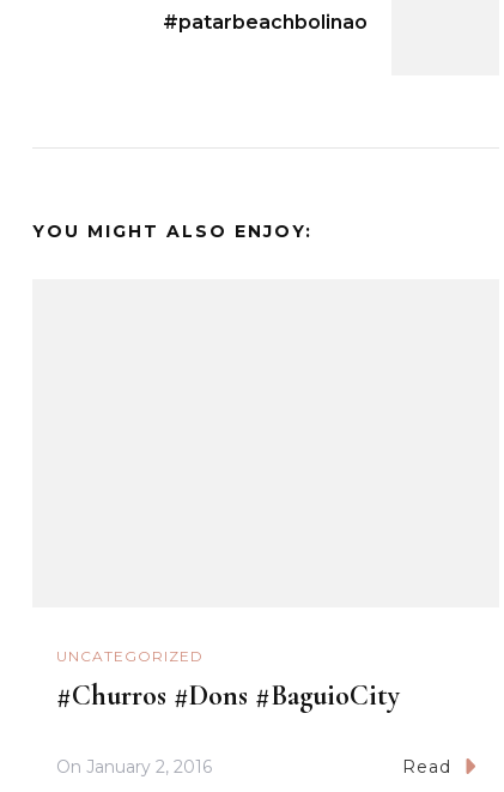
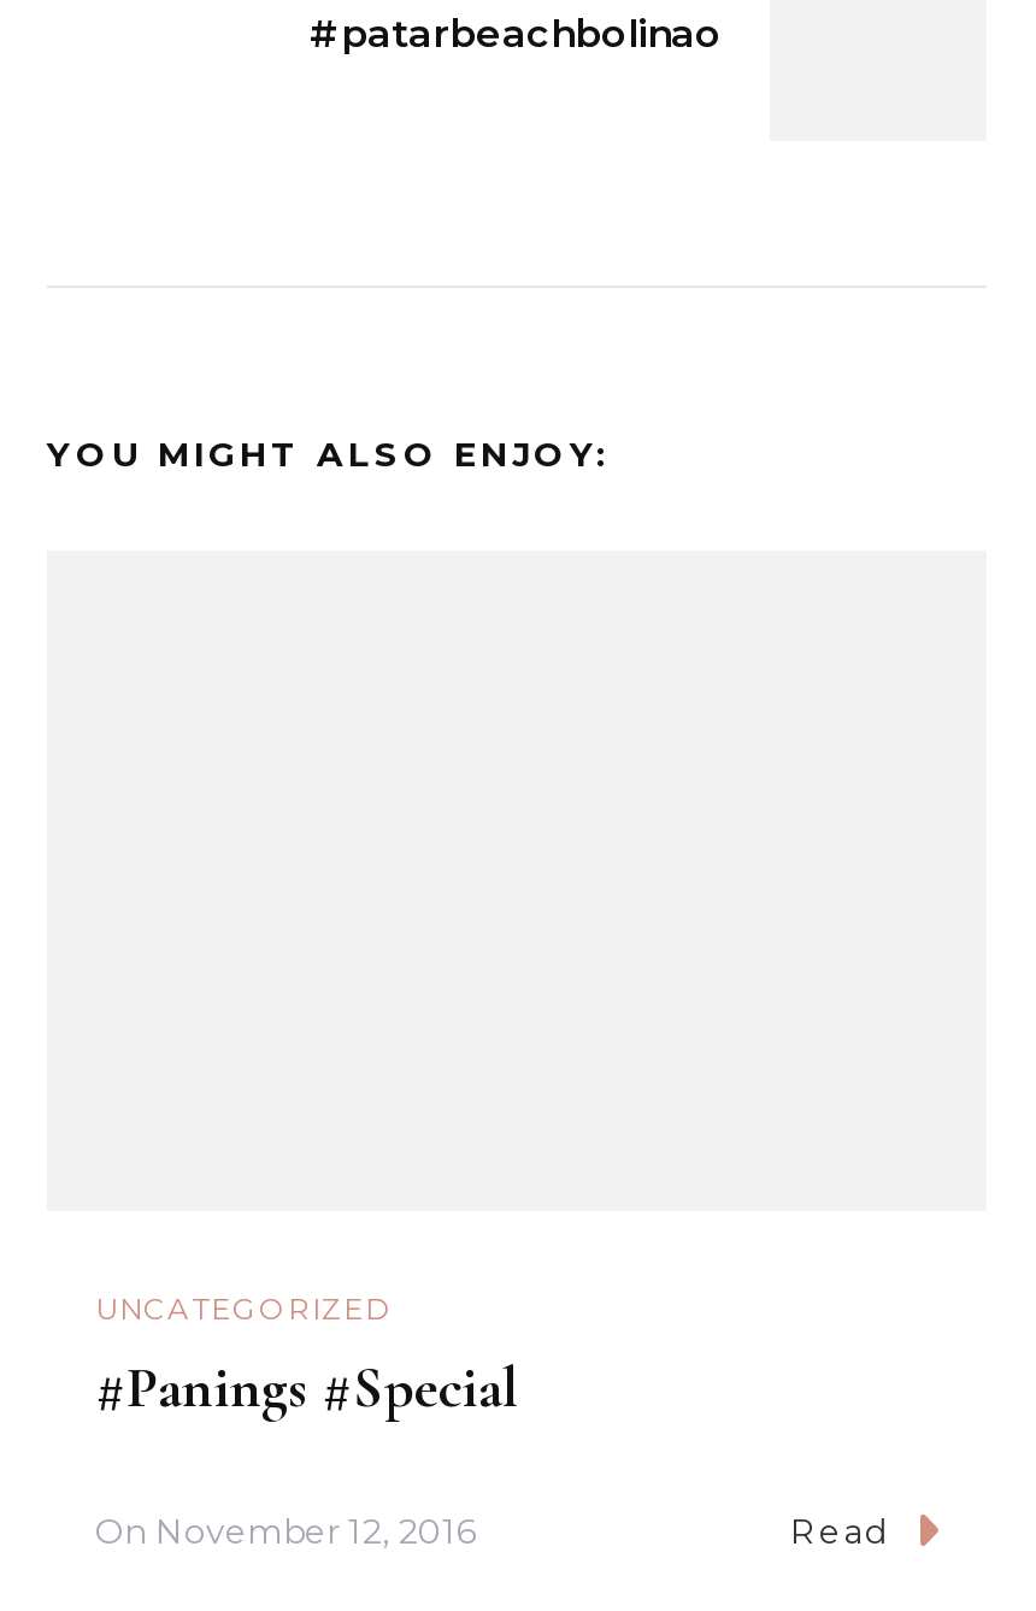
- #Churros #Dons #BaguioCity
+ #Panings #Special

- On January 2, 2016
+ On November 12, 2016
